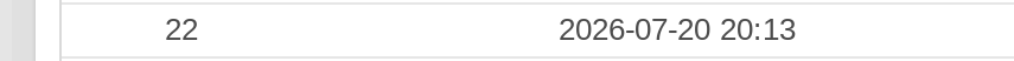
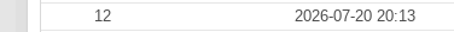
- 22
+ 12
